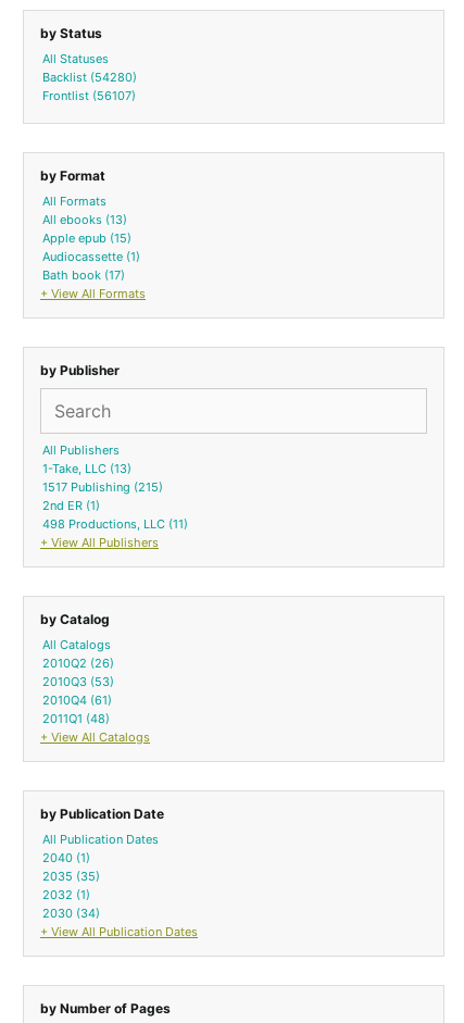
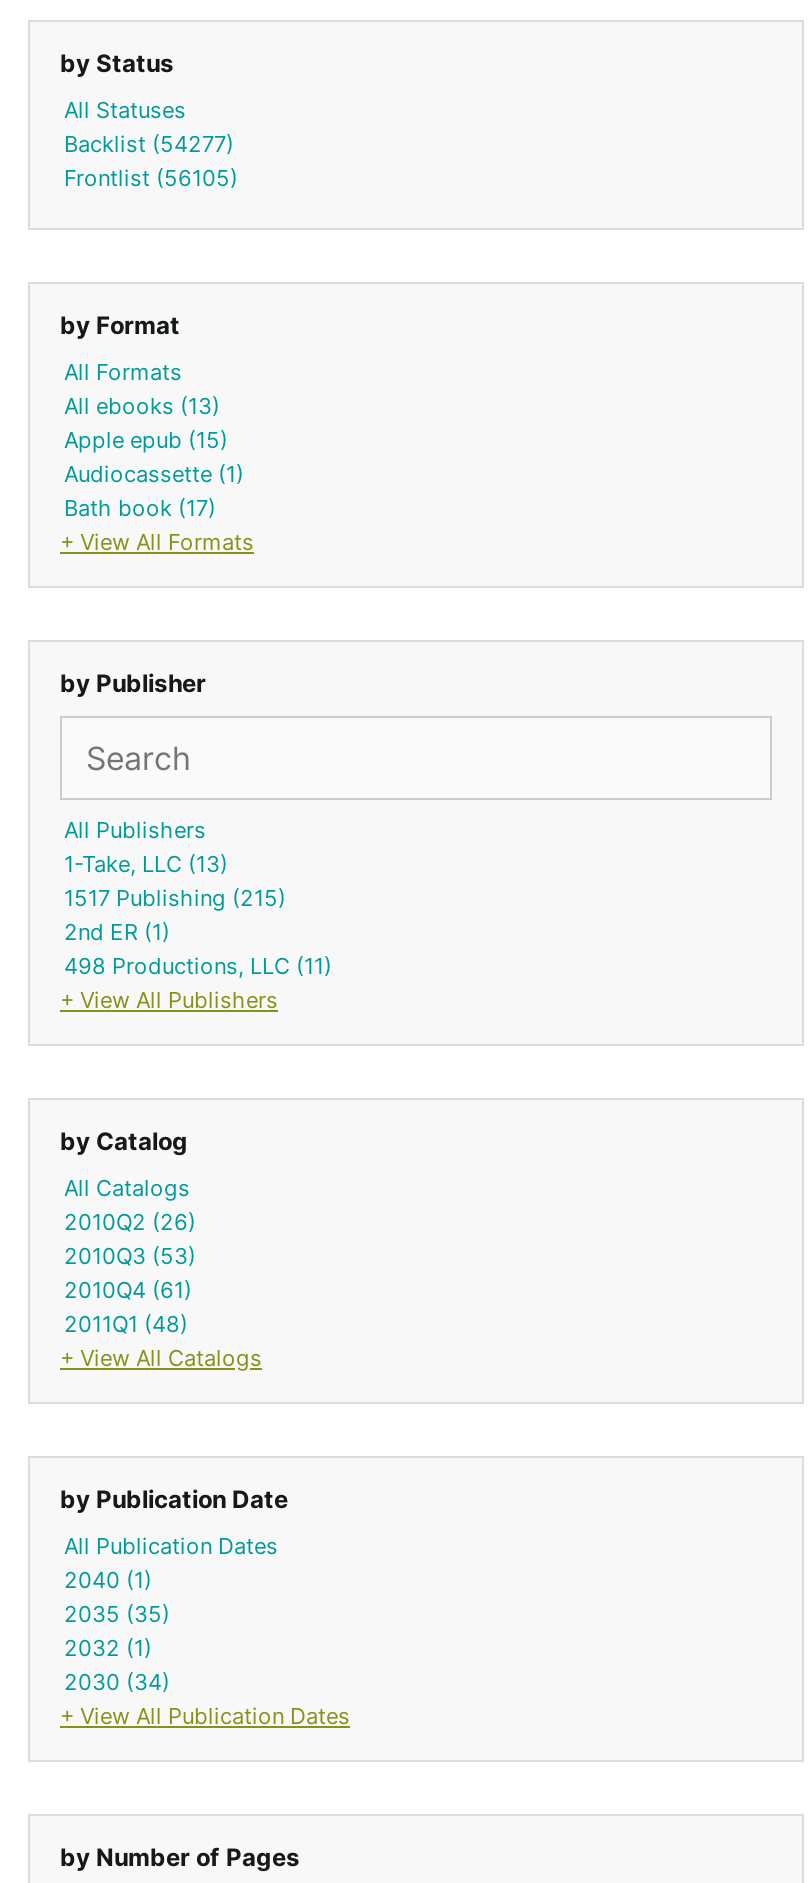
- Backlist (54280)
+ Backlist (54277)

- Frontlist (56107)
+ Frontlist (56105)
